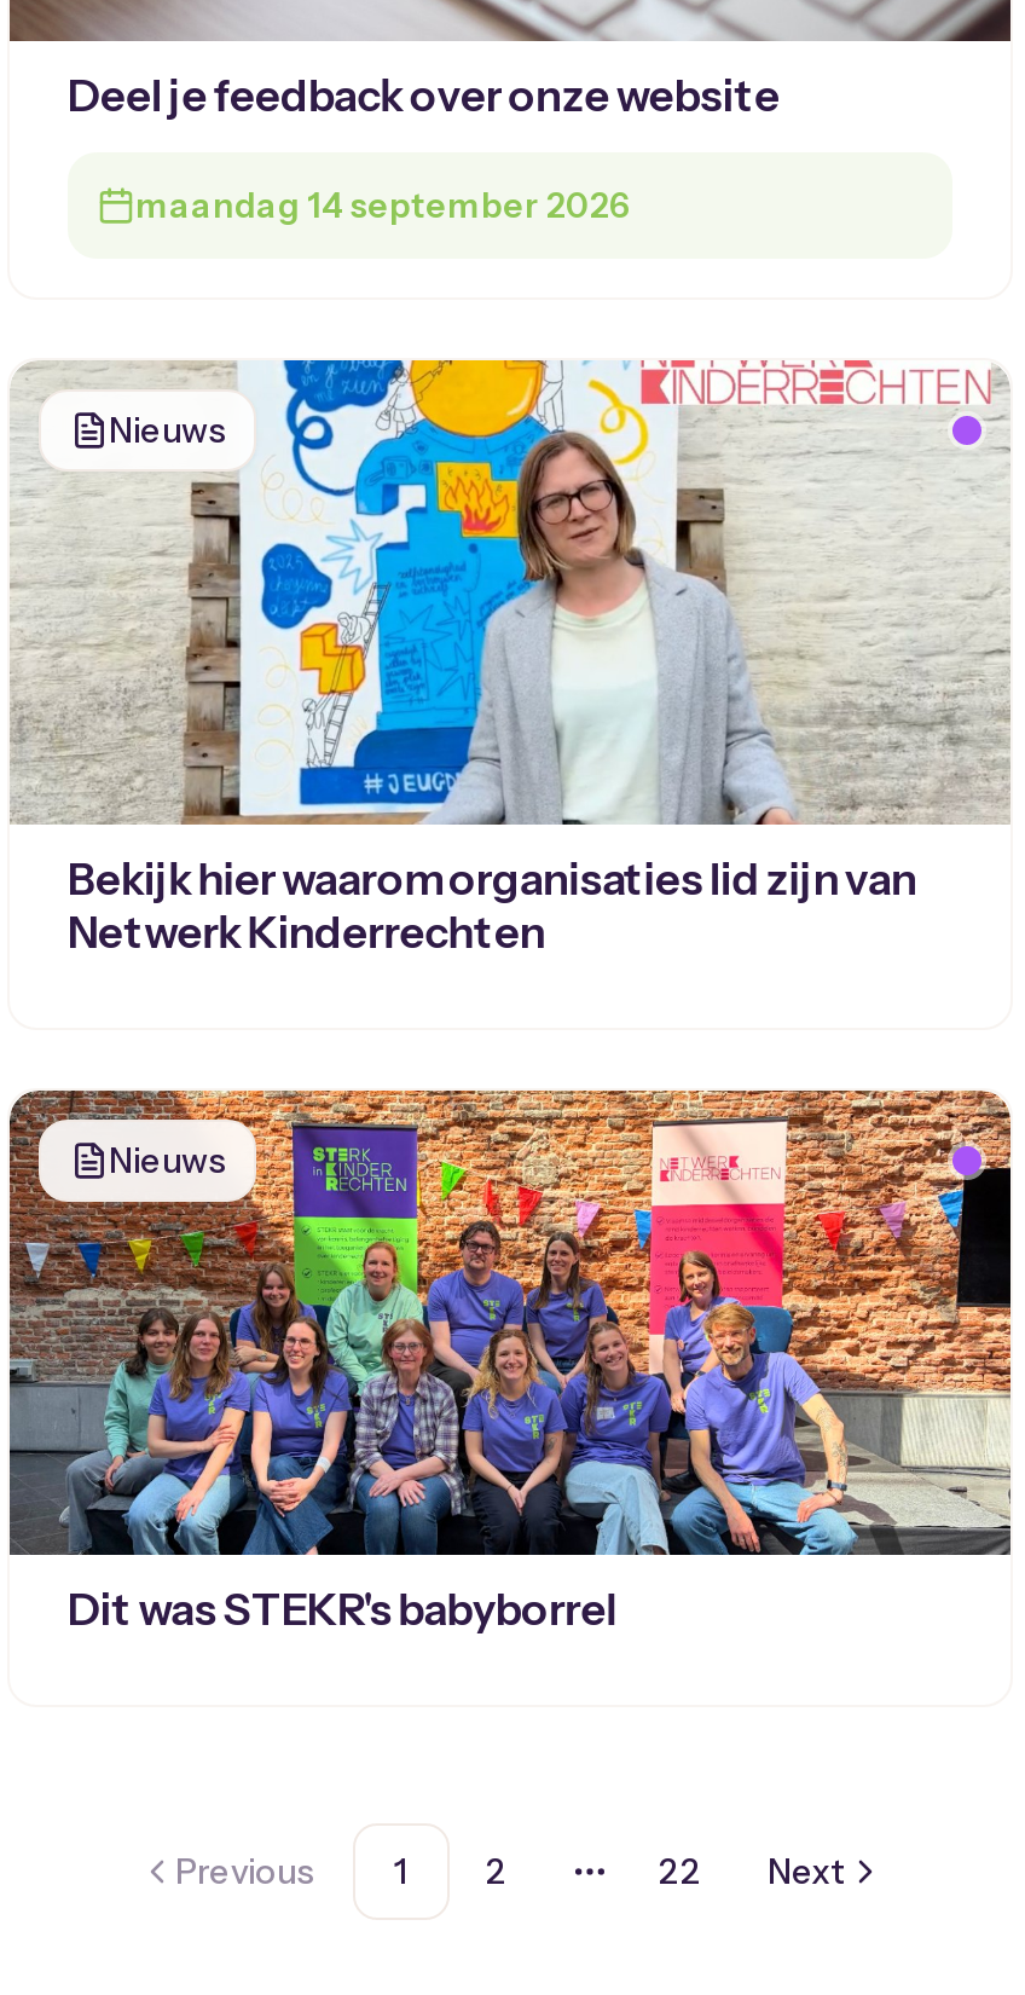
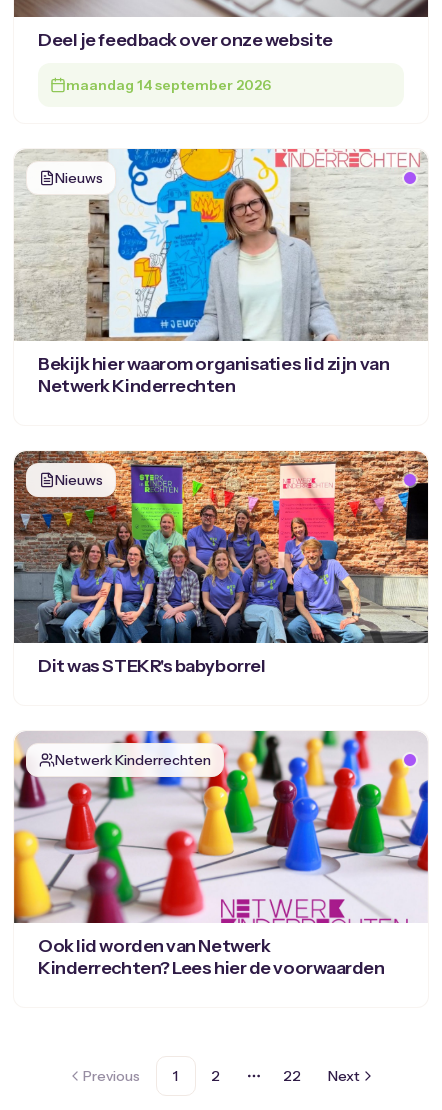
+ [image]
+ Netwerk Kinderrechten

+ Ook lid worden van Netwerk
+ Kinderrechten? Lees hier de voorwaarden
